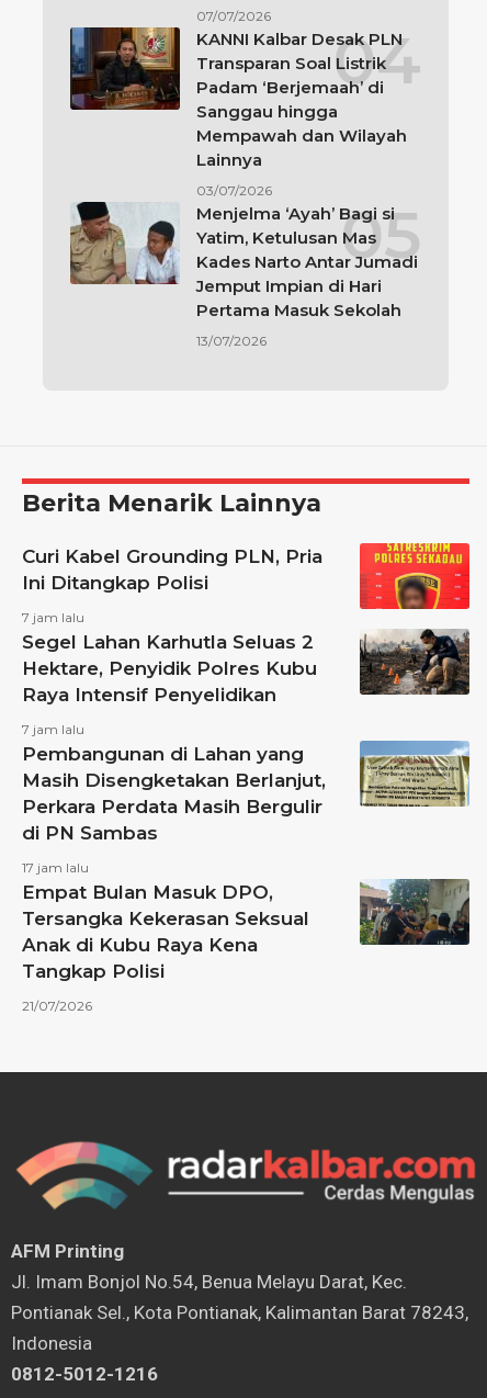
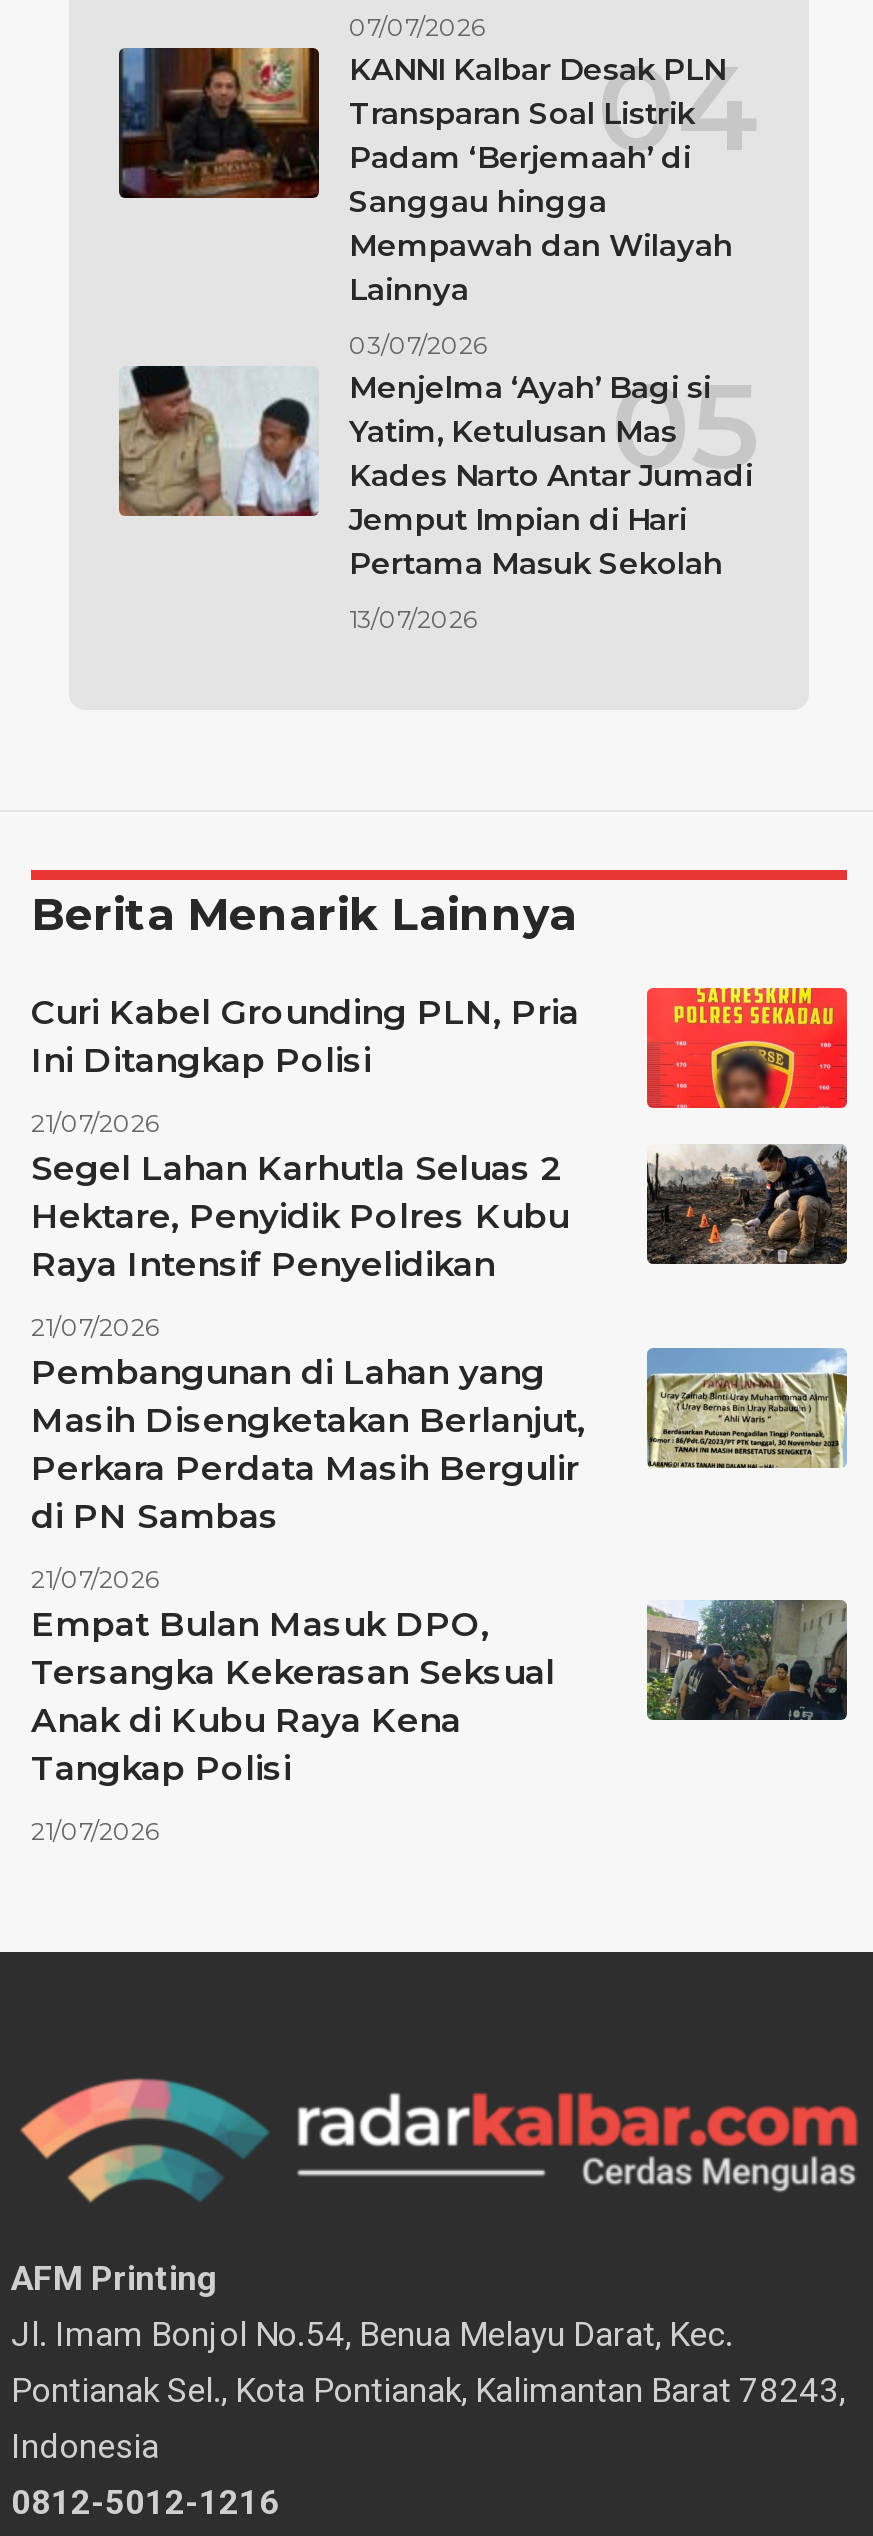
- 7 jam lalu
+ 21/07/2026

- 7 jam lalu
+ 21/07/2026

- 17 jam lalu
+ 21/07/2026
